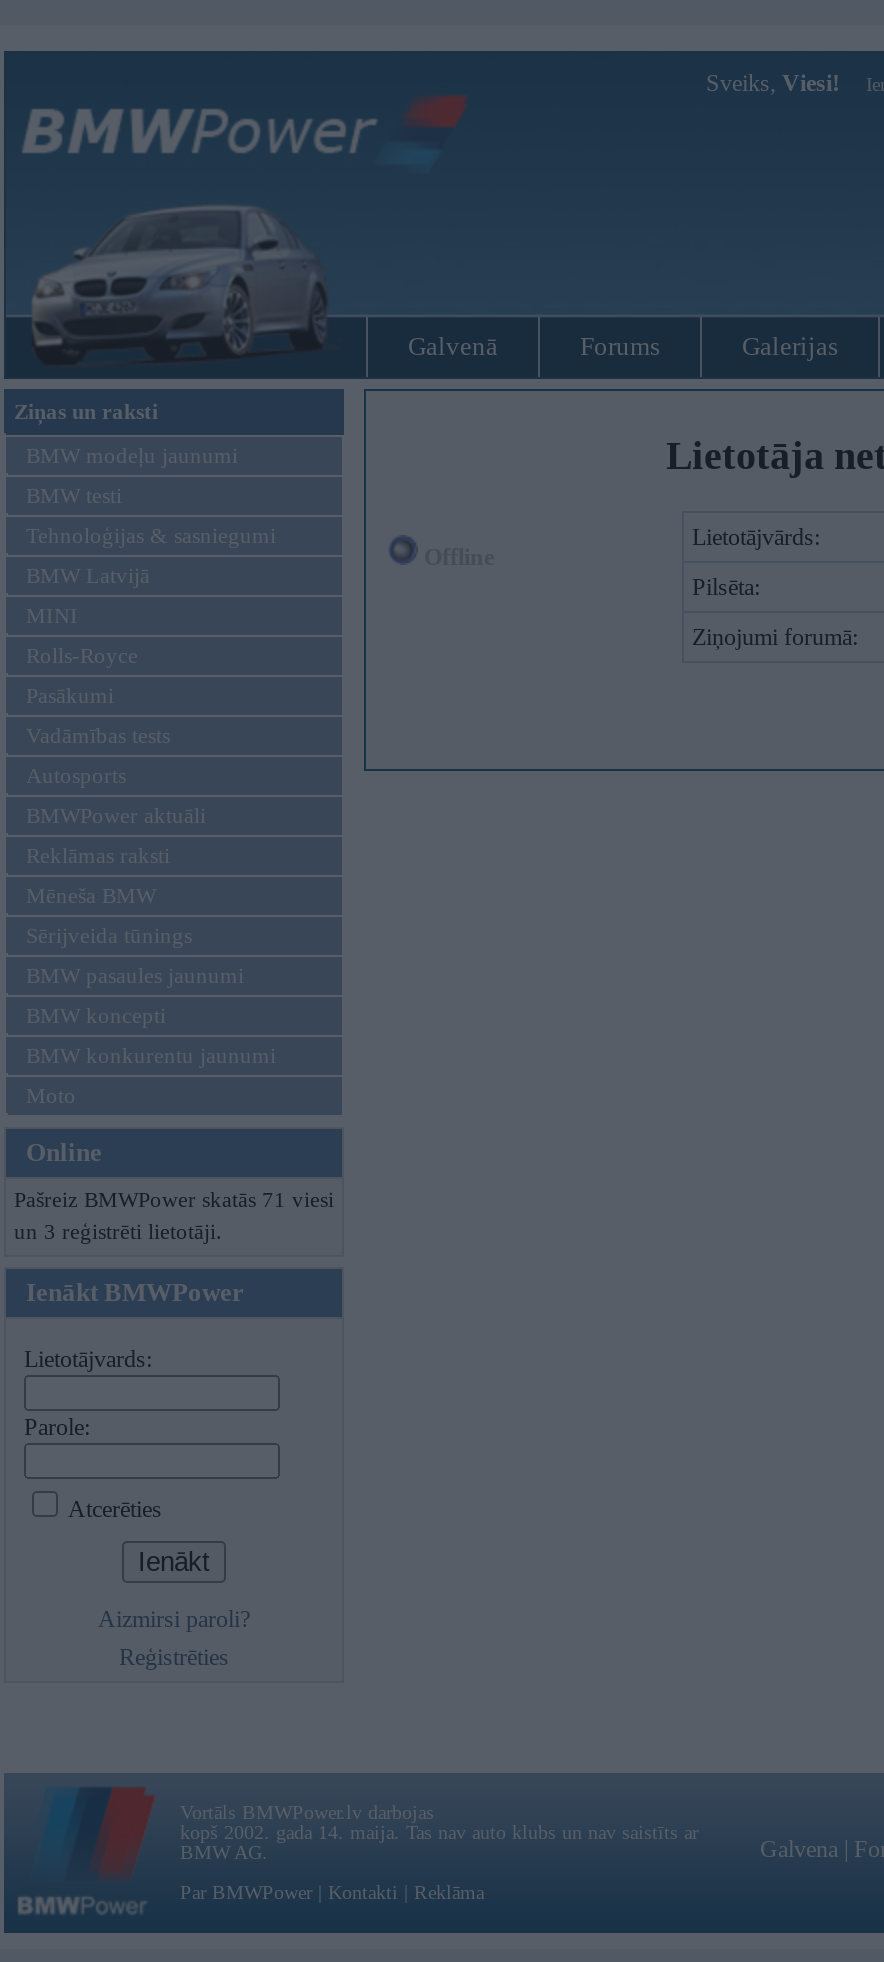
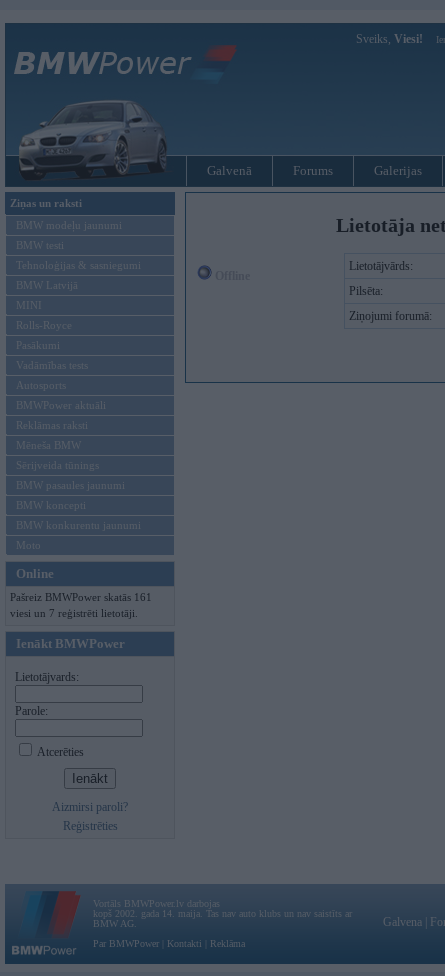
- Pašreiz BMWPower skatās 71 viesi
- un 3 reģistrēti lietotāji.
+ Pašreiz BMWPower skatās 161
+ viesi un 7 reģistrēti lietotāji.
